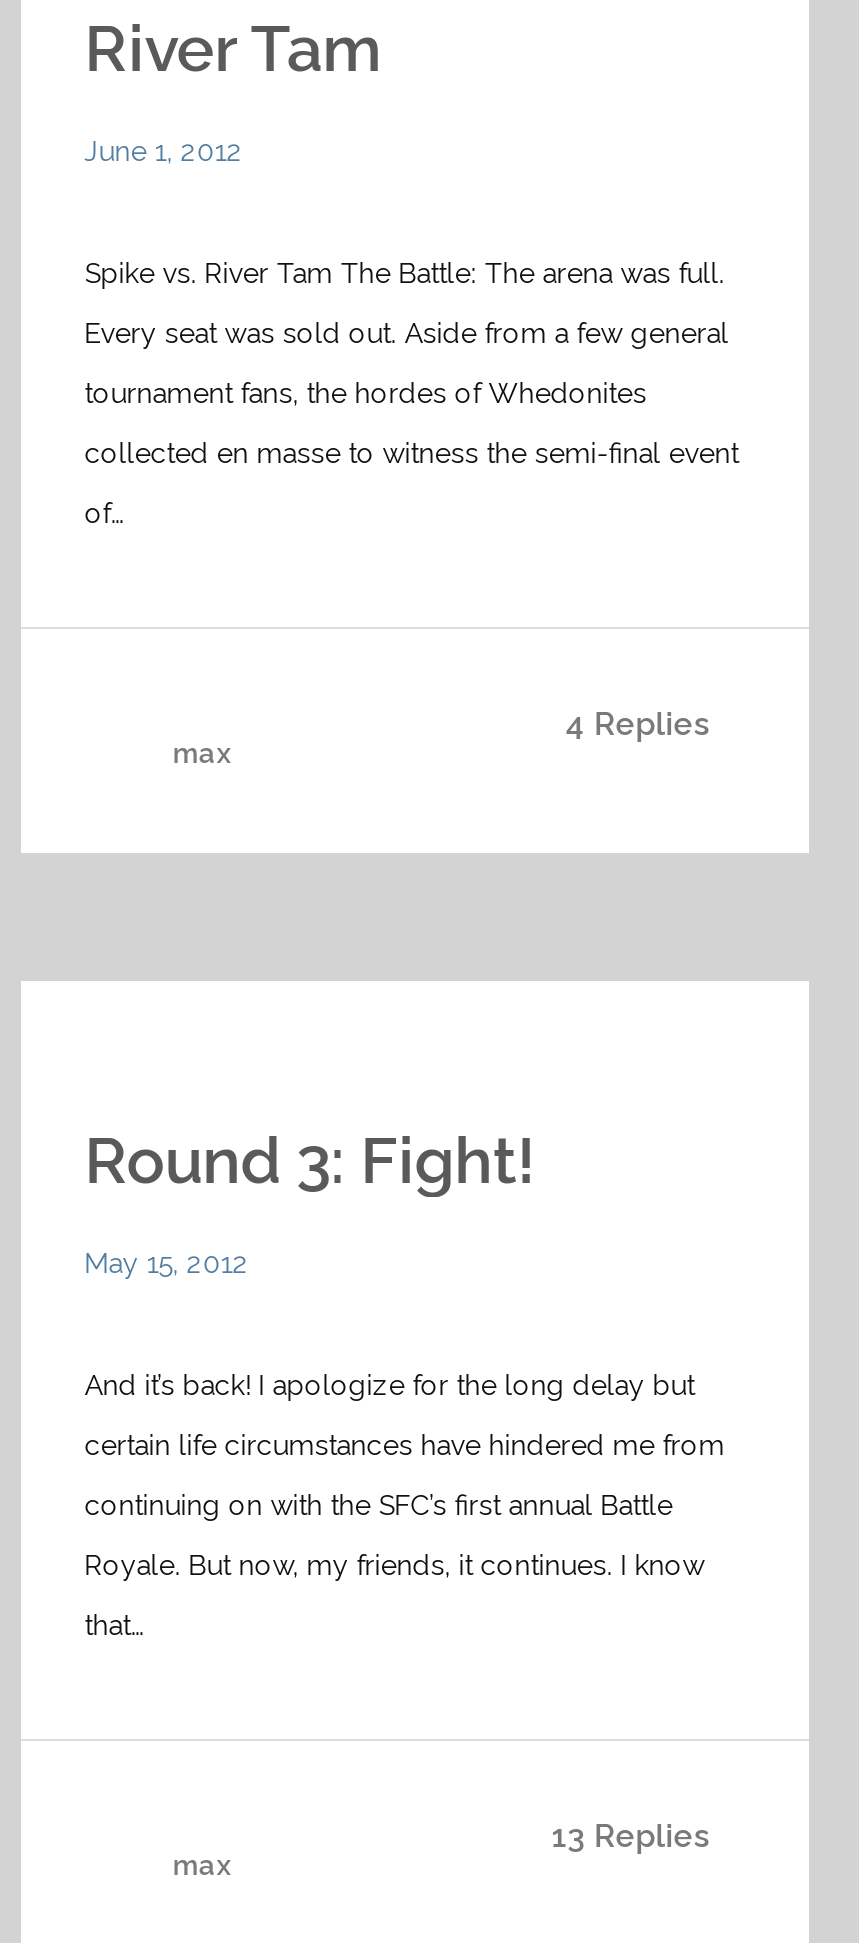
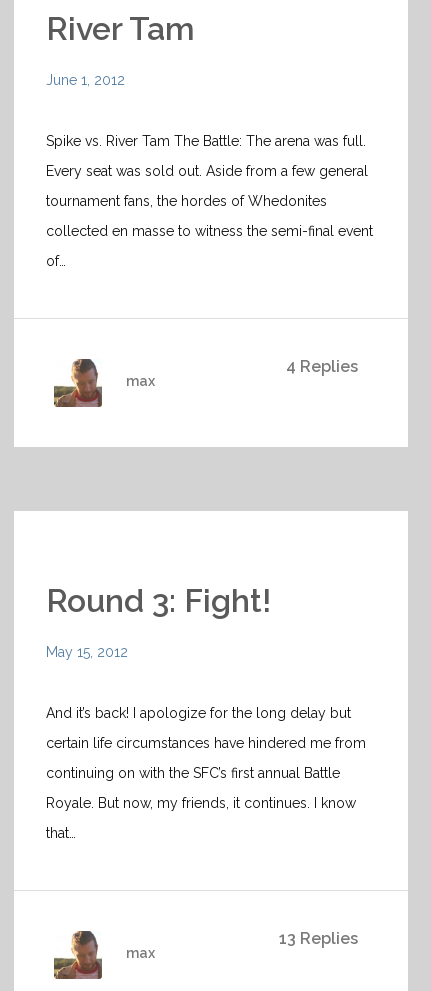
+ [image]

+ [image]
